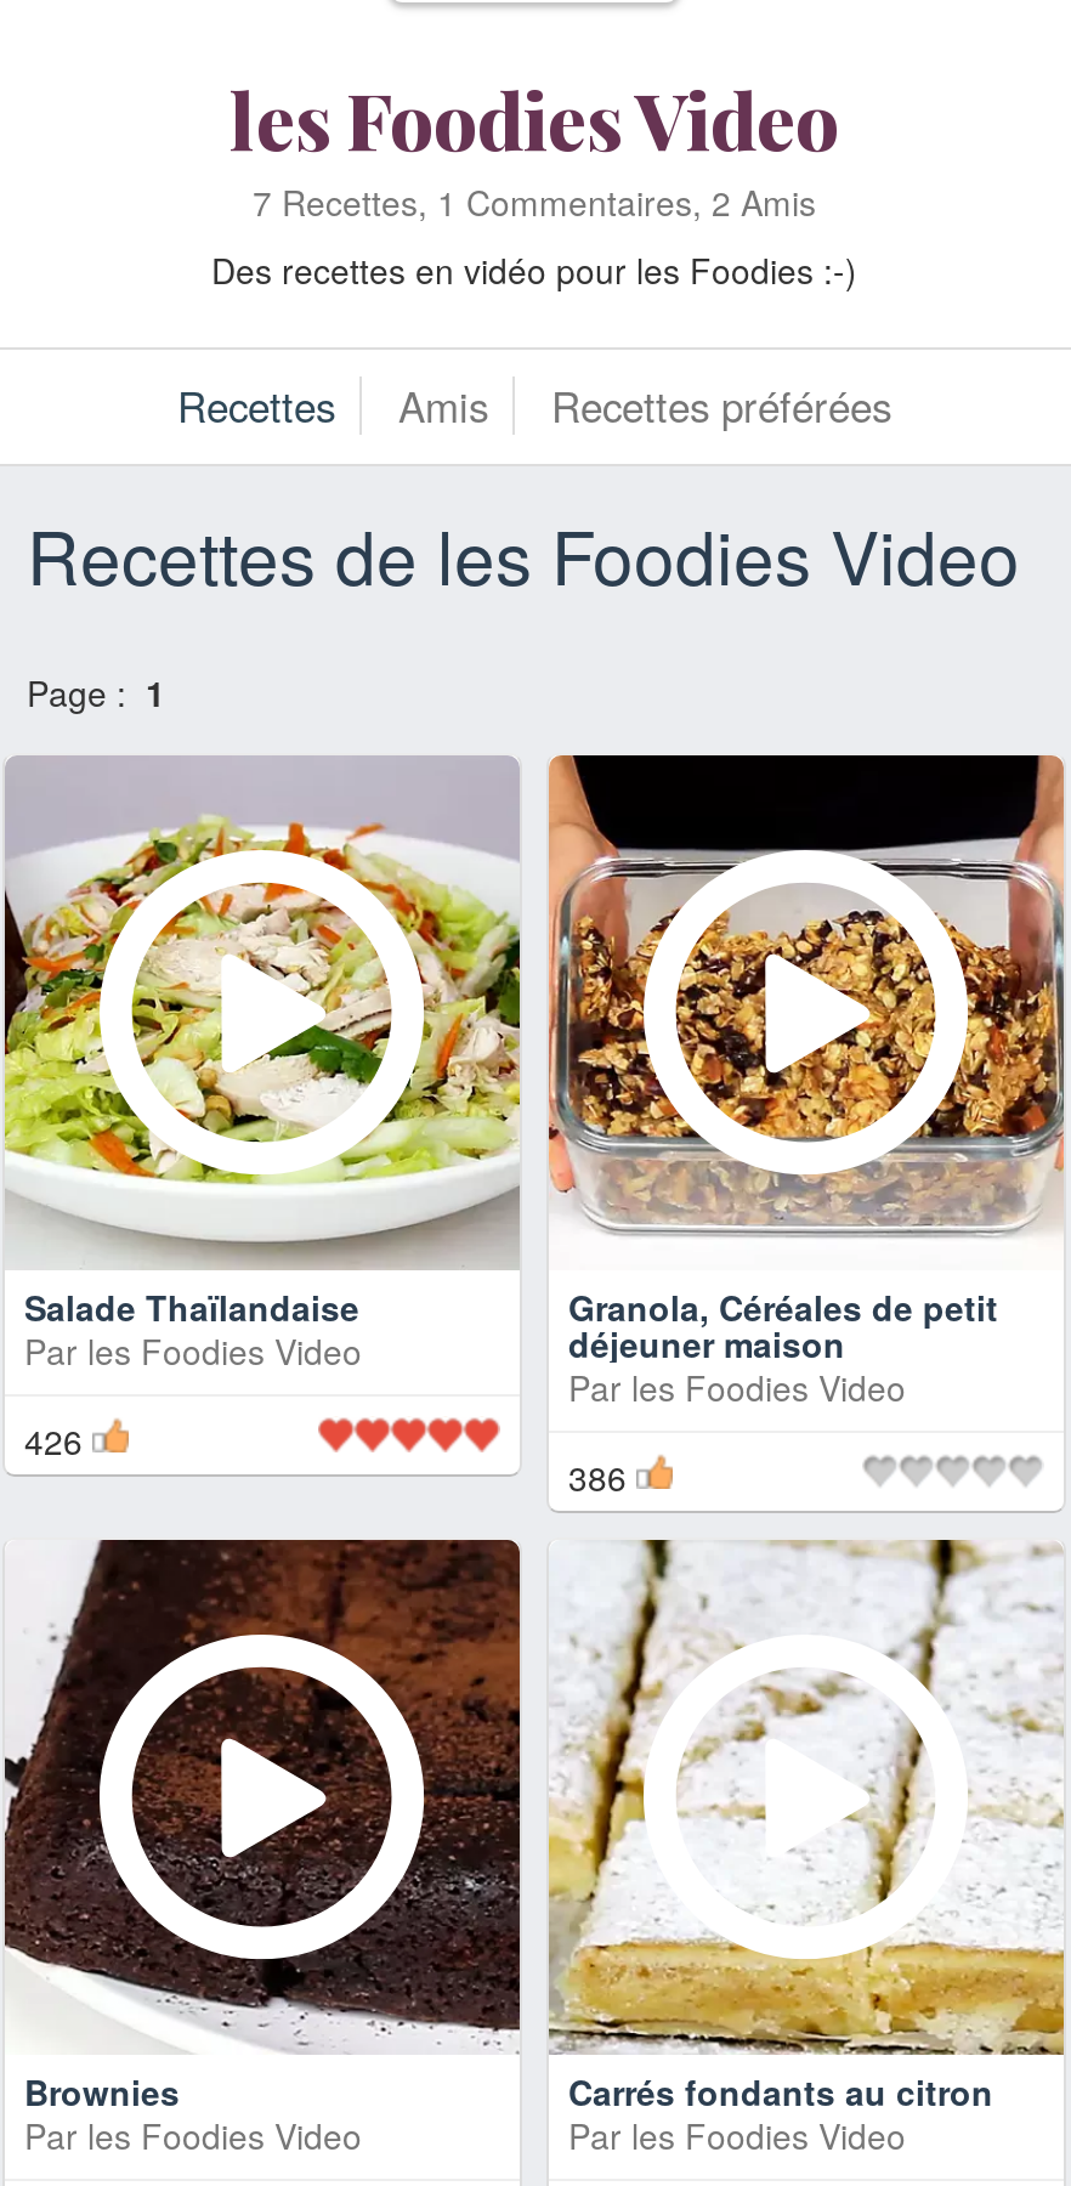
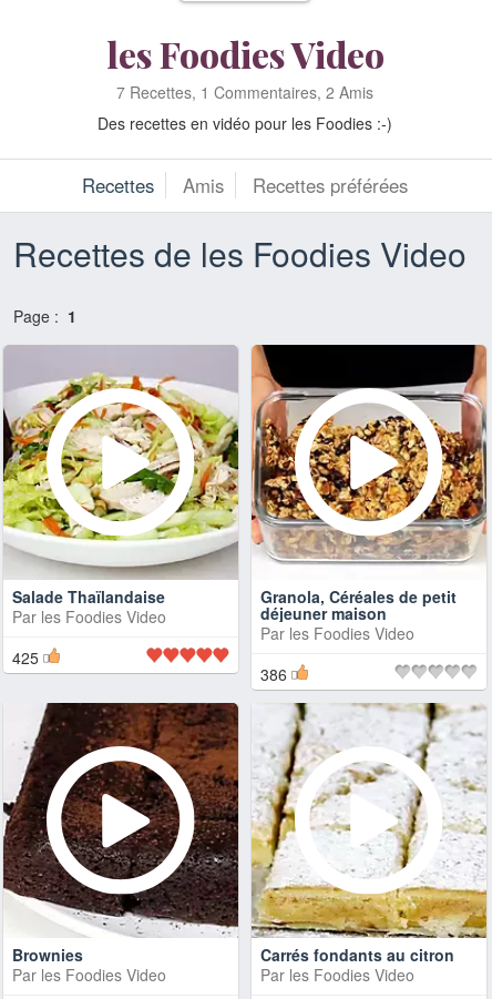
- 426
+ 425
